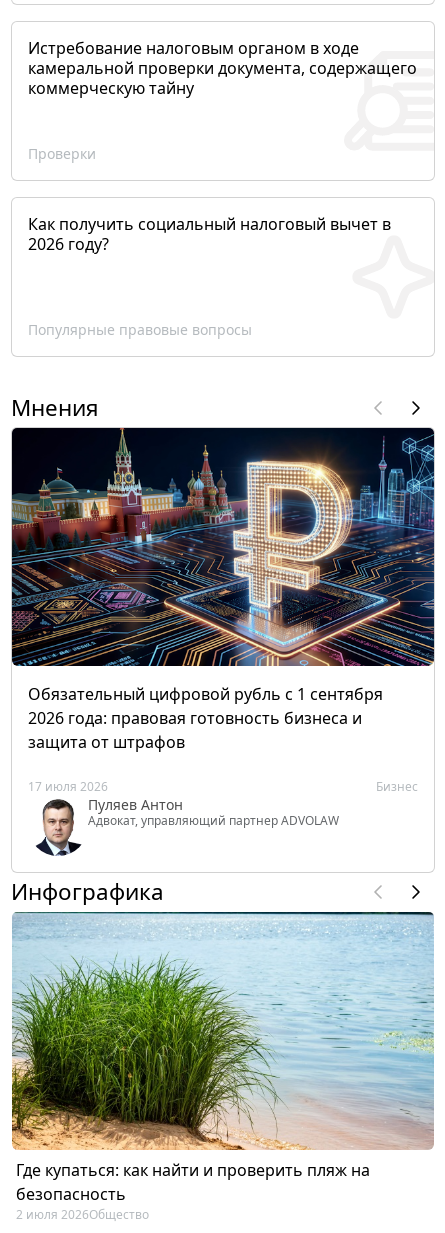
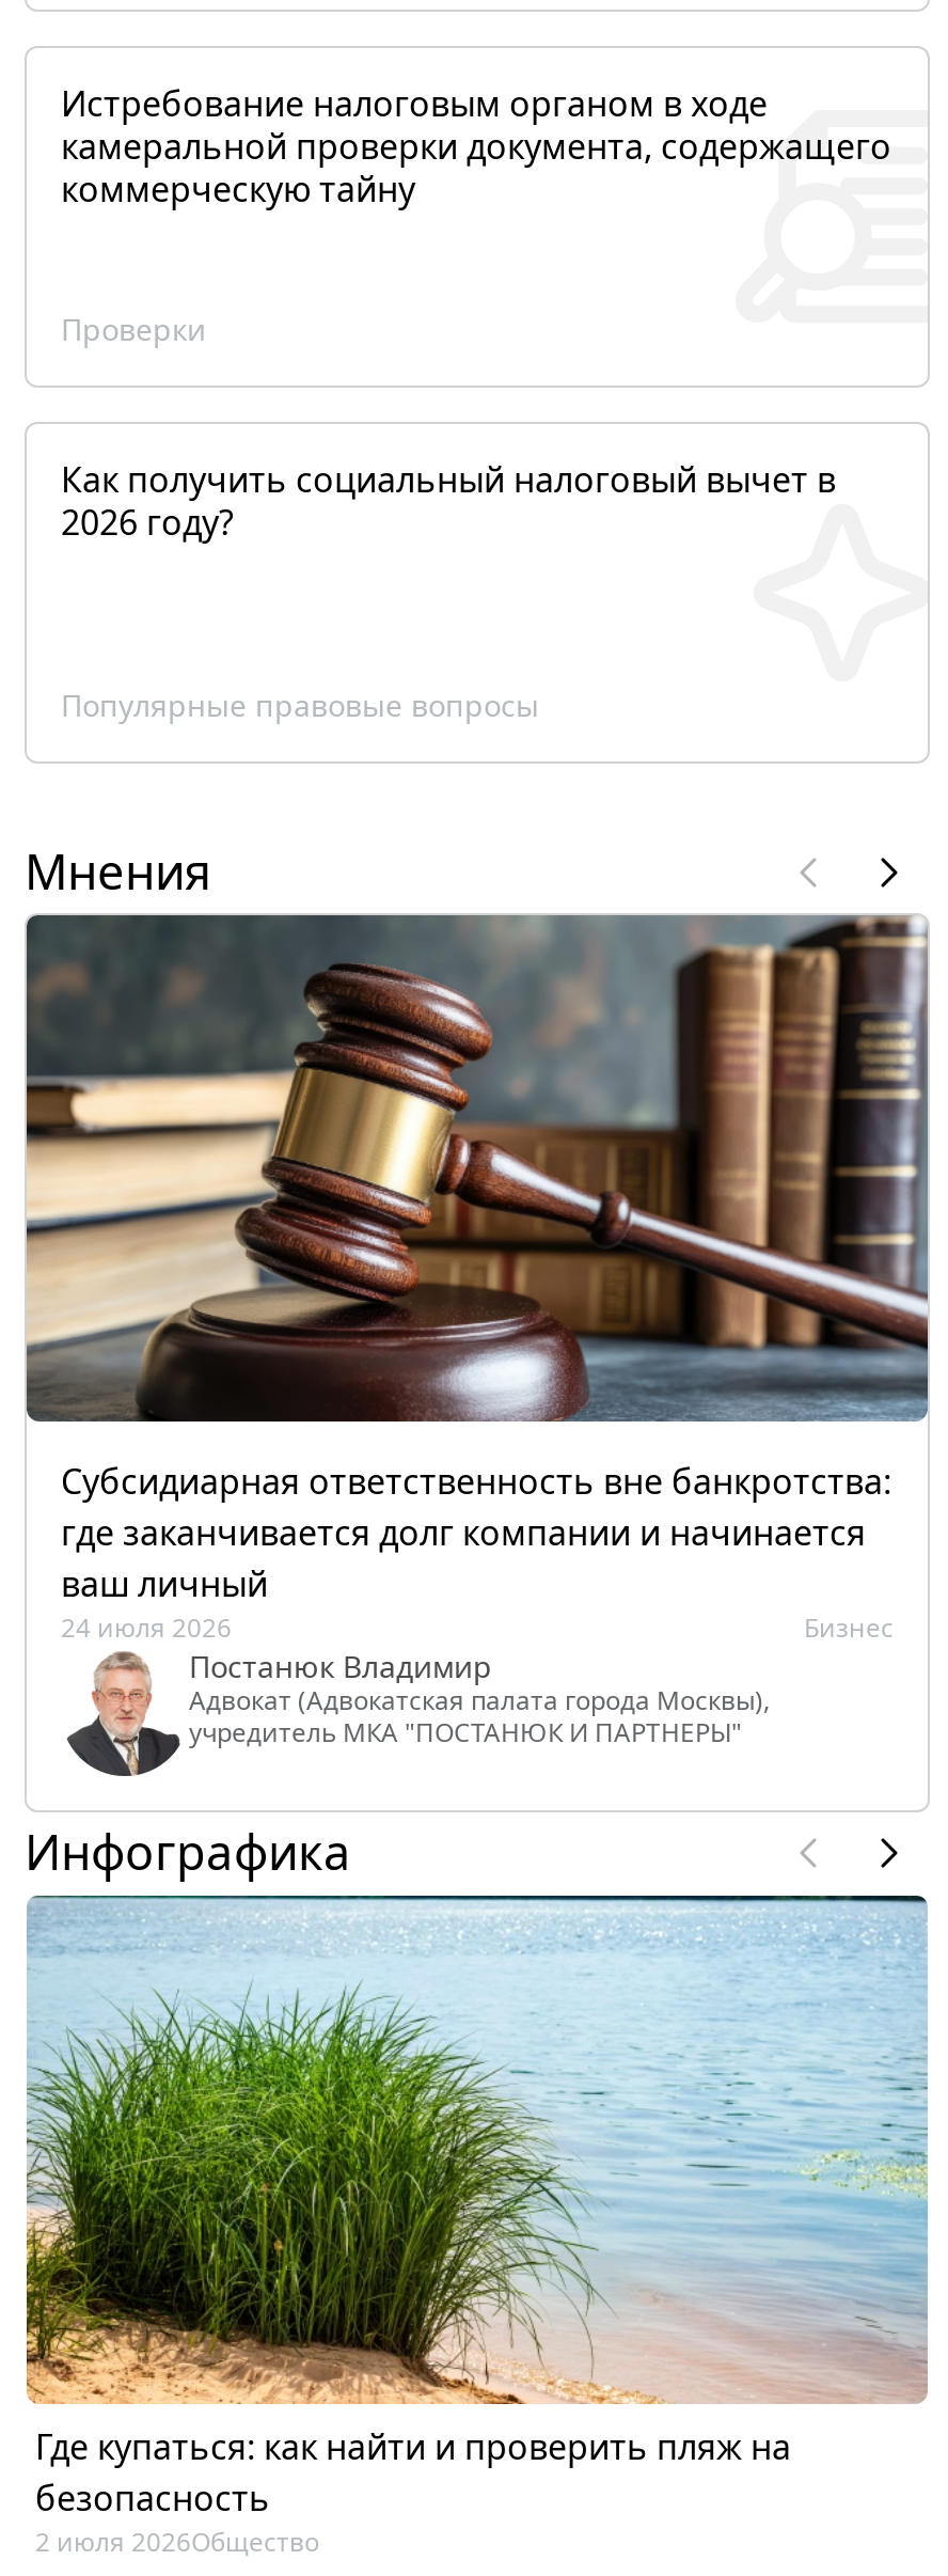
- [image]
- Обязательный цифровой рубль с 1 сентября
- 2026 года: правовая готовность бизнеса и
- защита от штрафов
- 17 июля 2026
+ [image]
+ Субсидиарная ответственность вне банкротства:
+ где заканчивается долг компании и начинается
+ ваш личный
+ 24 июля 2026

- [image]
- Пуляев Антон
- Адвокат, управляющий партнер ADVOLAW
+ [image]
+ Постанюк Владимир
+ Адвокат (Адвокатская палата города Москвы),
+ учредитель МКА "ПОСТАНЮК И ПАРТНЕРЫ"
